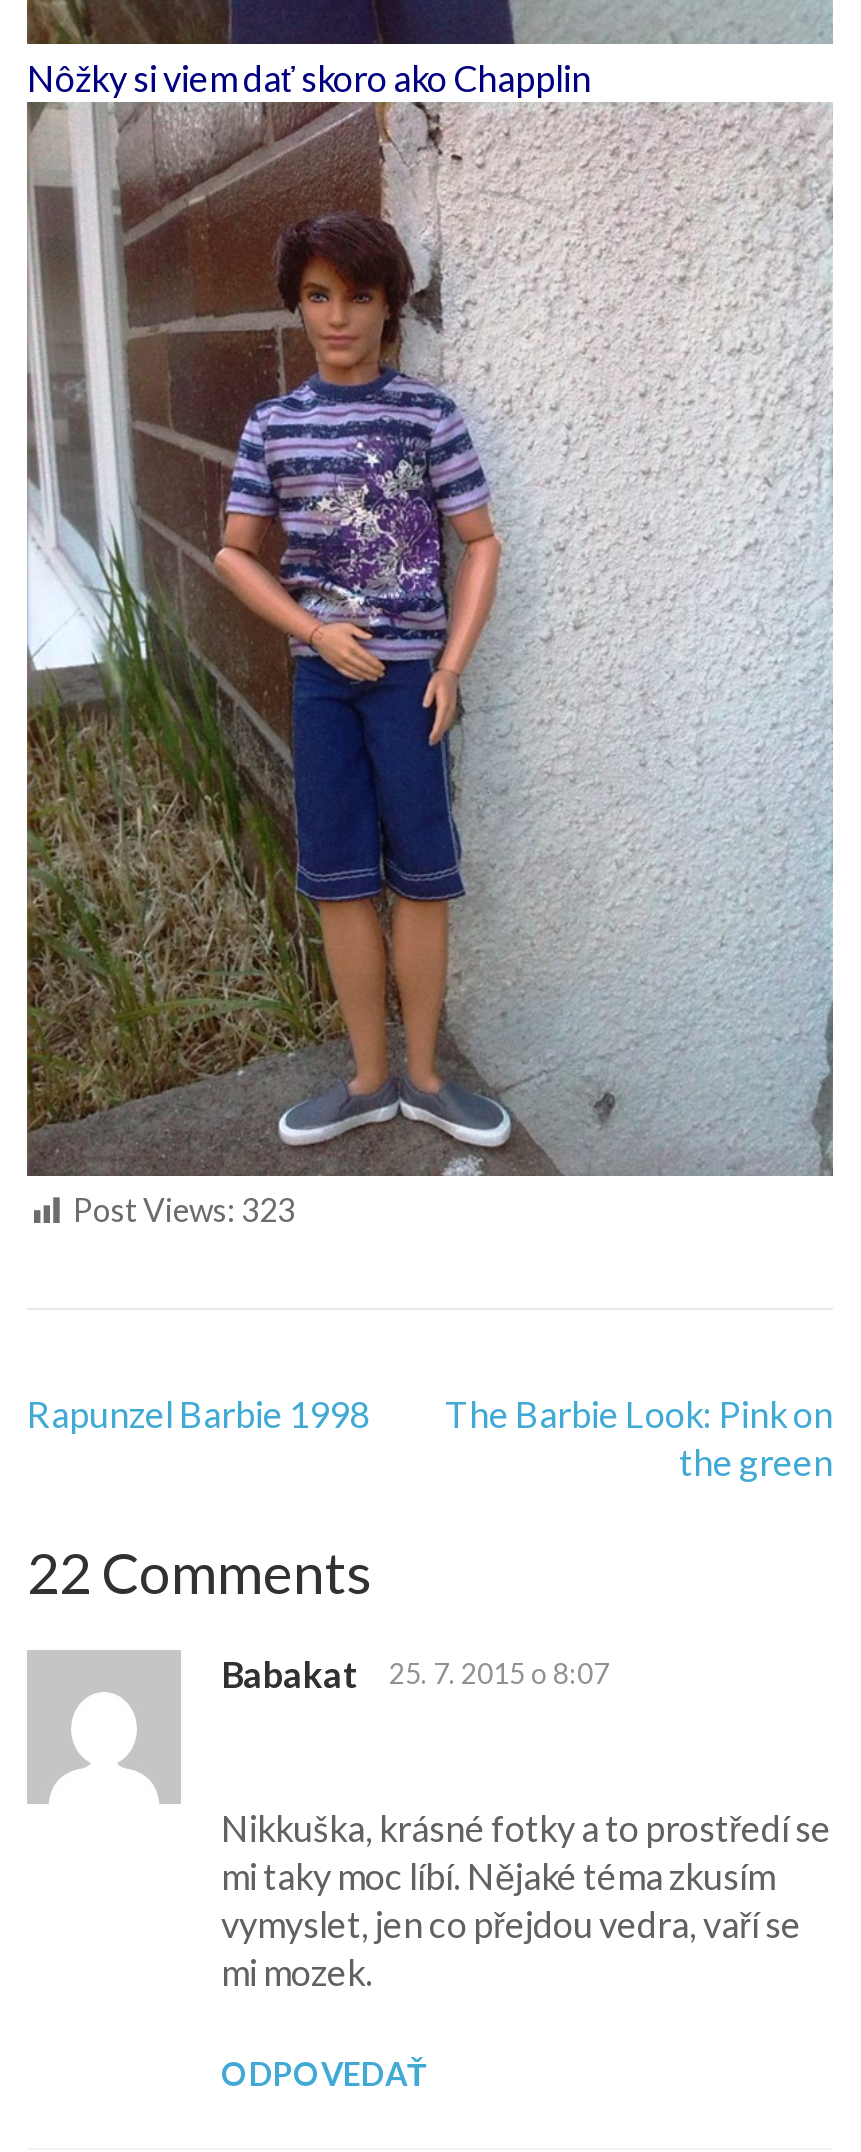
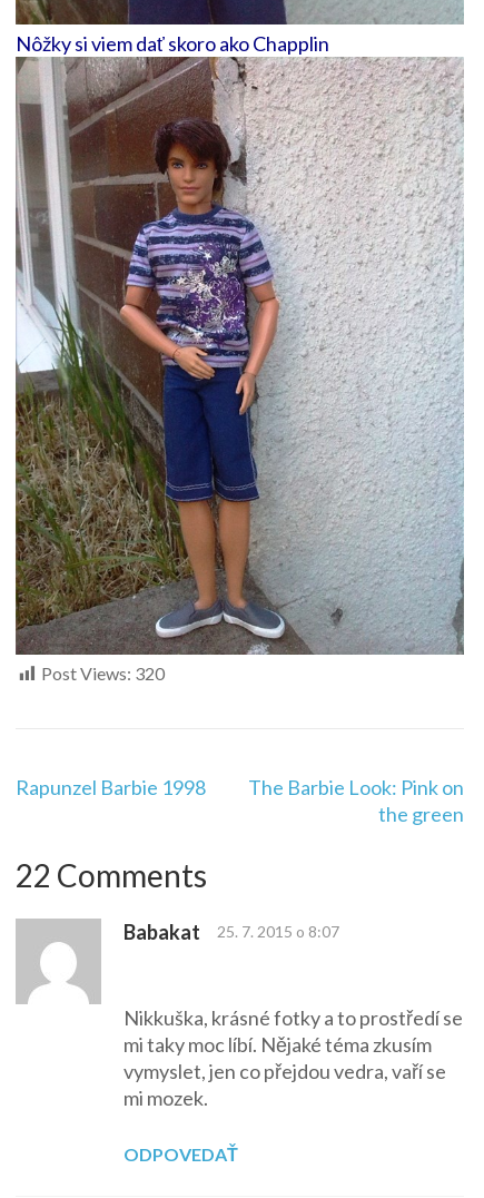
- Post Views: 323
+ Post Views: 320
